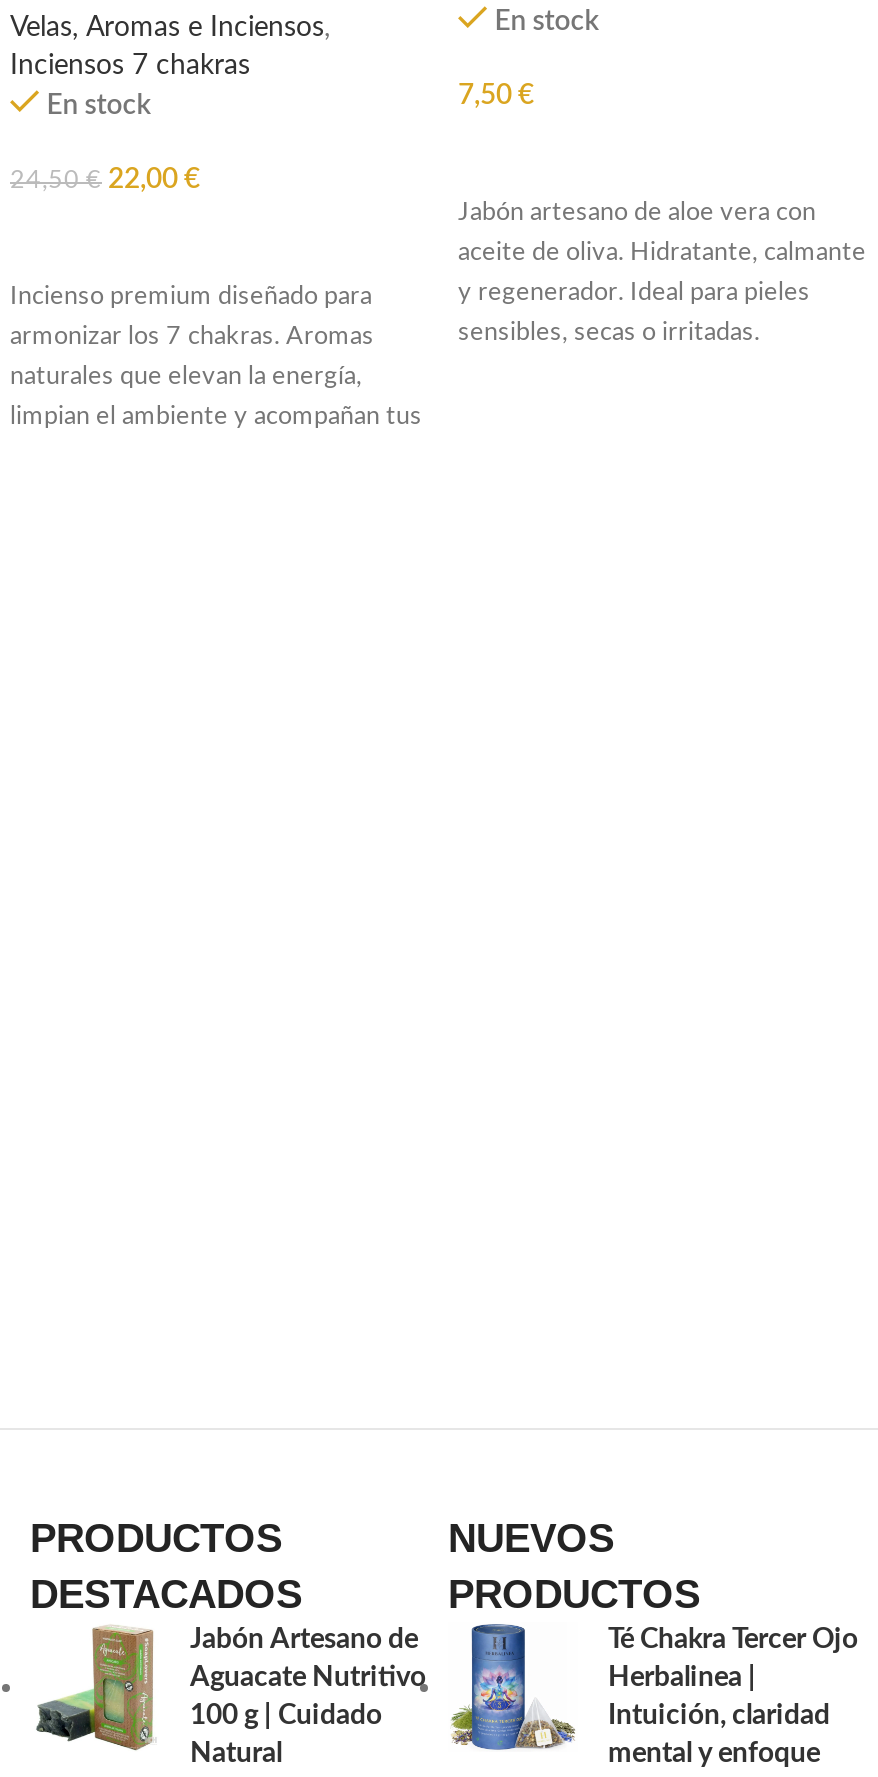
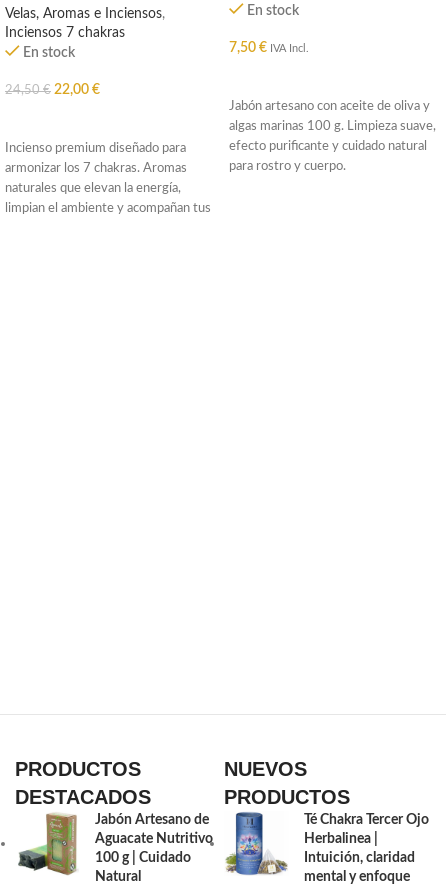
- 7,50 €
+ 7,50 € IVA Incl.

- Jabón artesano de aloe vera con
+ Jabón artesano con aceite de oliva y

- aceite de oliva. Hidratante, calmante
+ algas marinas 100 g. Limpieza suave,

- y regenerador. Ideal para pieles
+ efecto purificante y cuidado natural

- sensibles, secas o irritadas.
+ para rostro y cuerpo.
